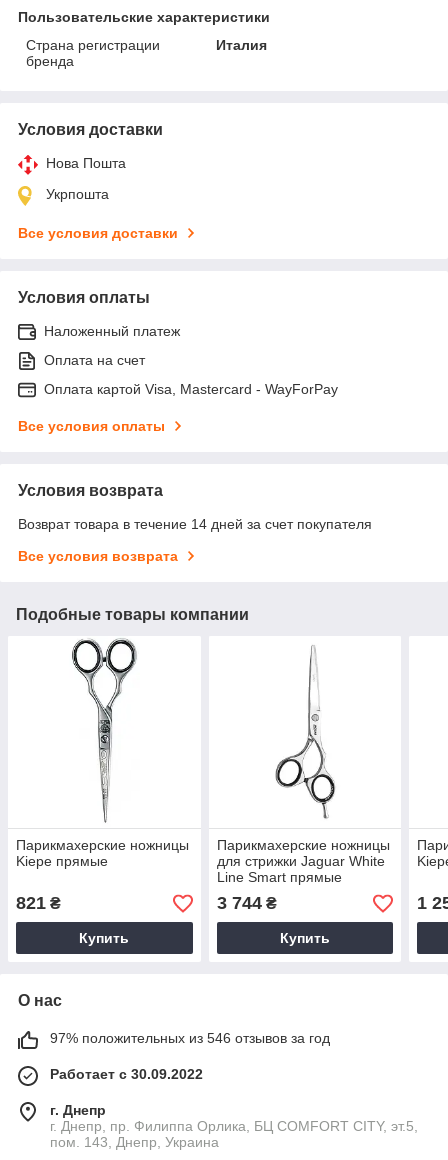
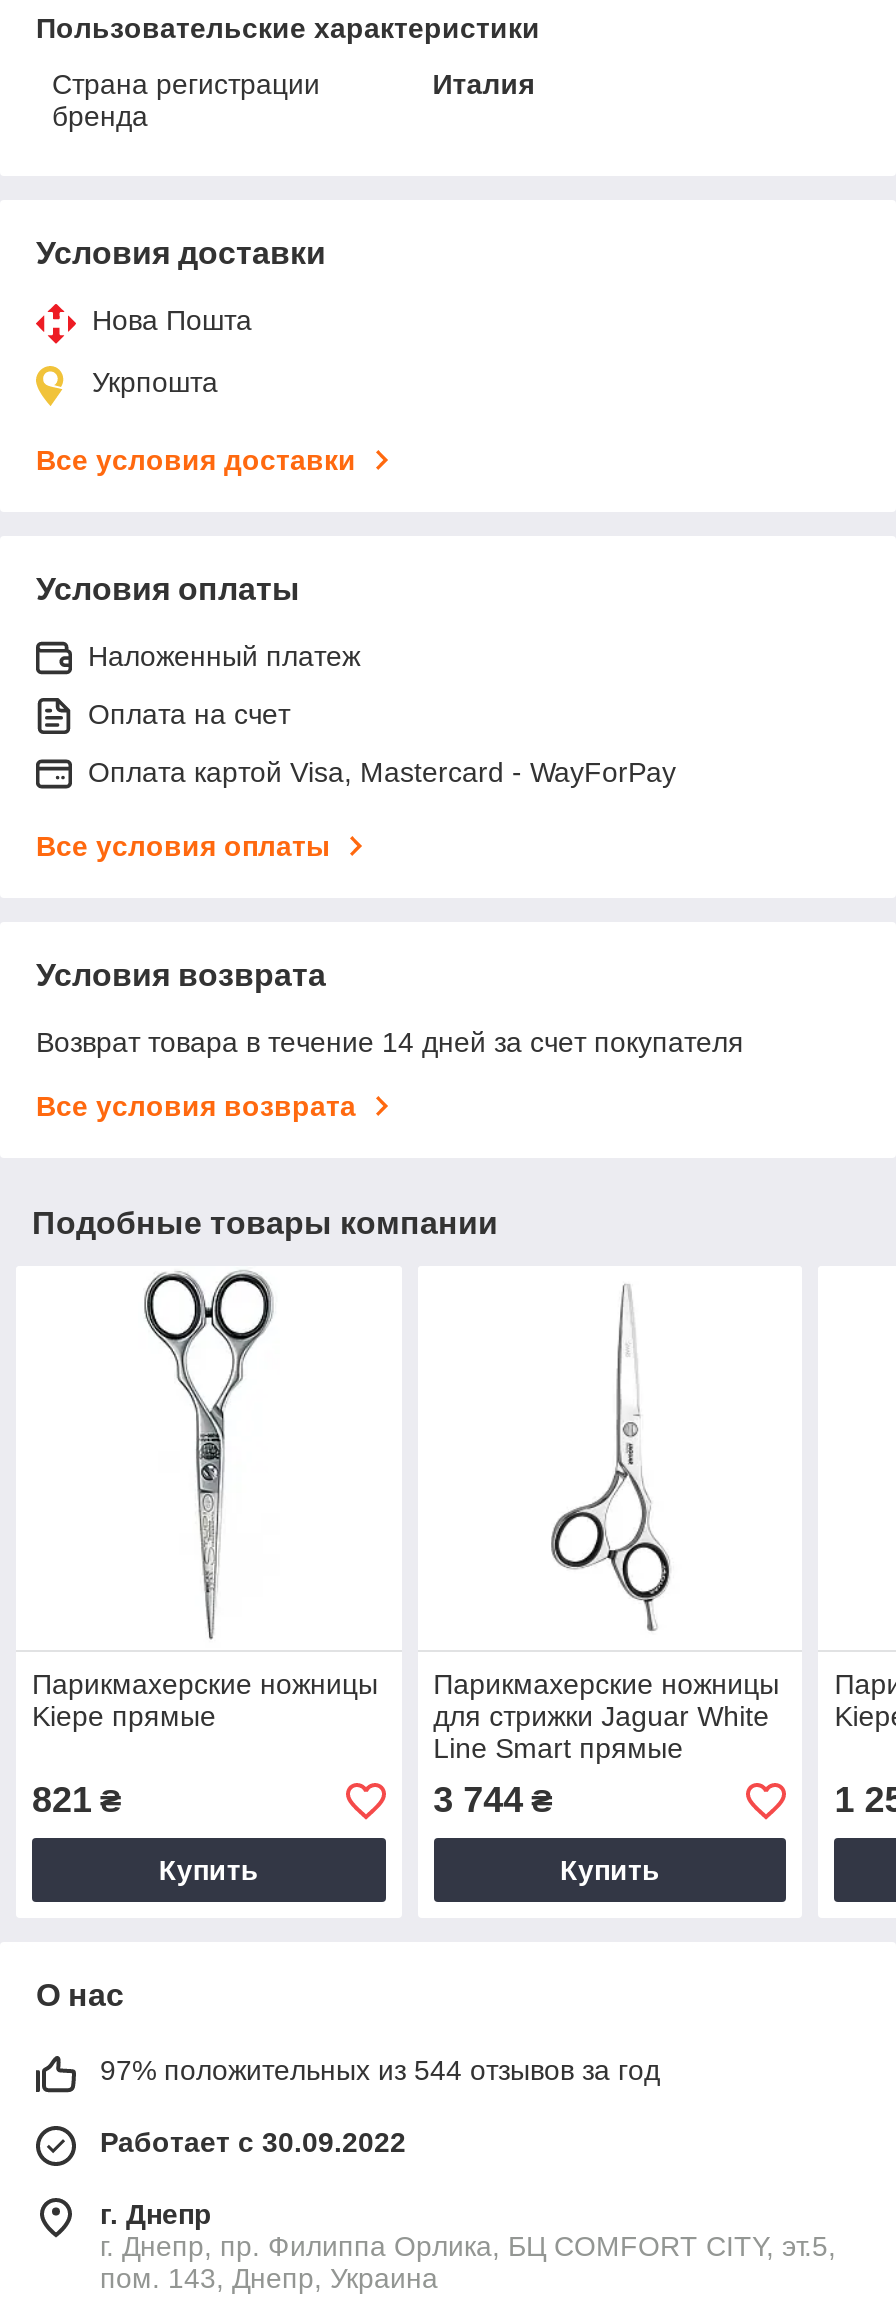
- 97% положительных из 546 отзывов за год
+ 97% положительных из 544 отзывов за год
